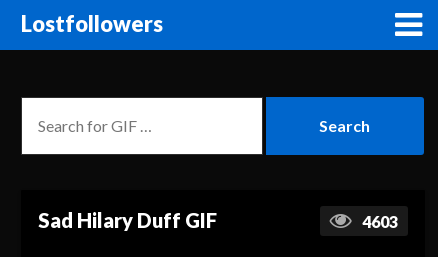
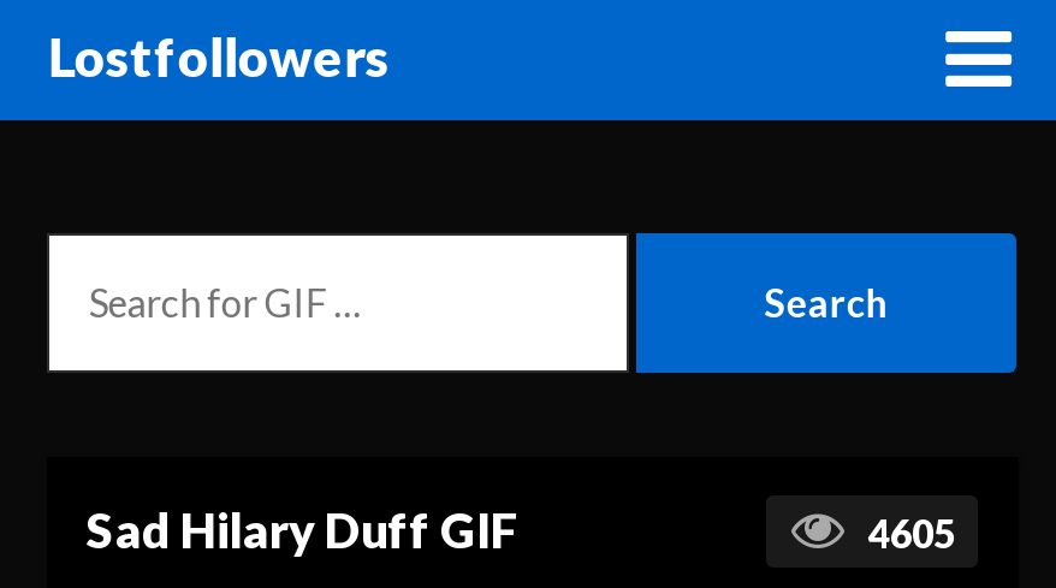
- 4603
+ 4605
